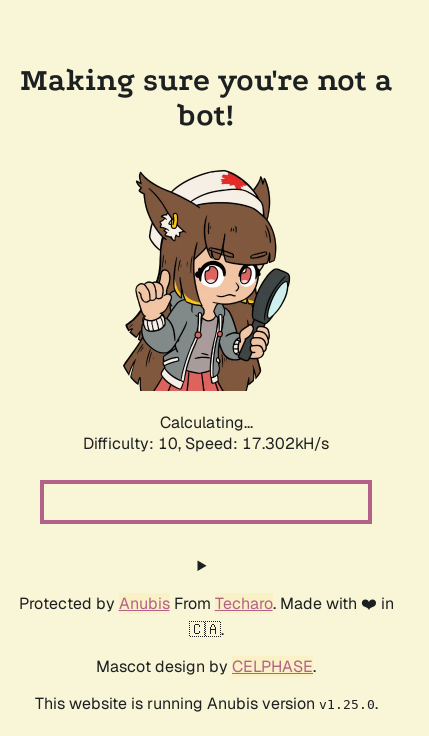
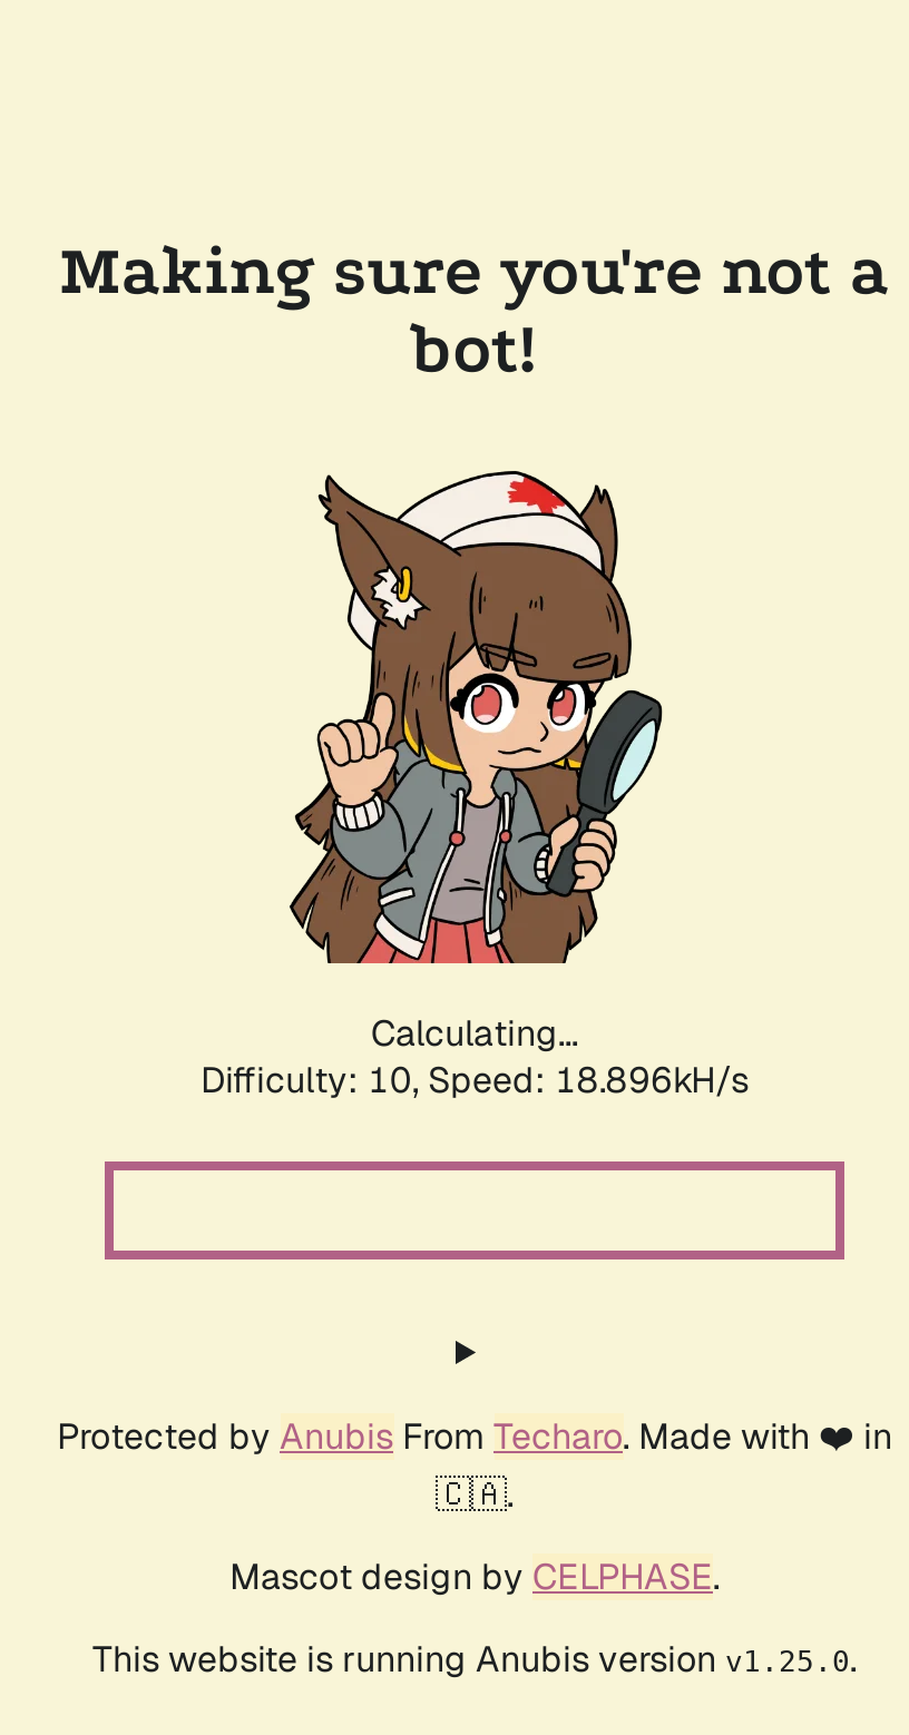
- Difficulty: 10, Speed: 17.302kH/s
+ Difficulty: 10, Speed: 18.896kH/s
